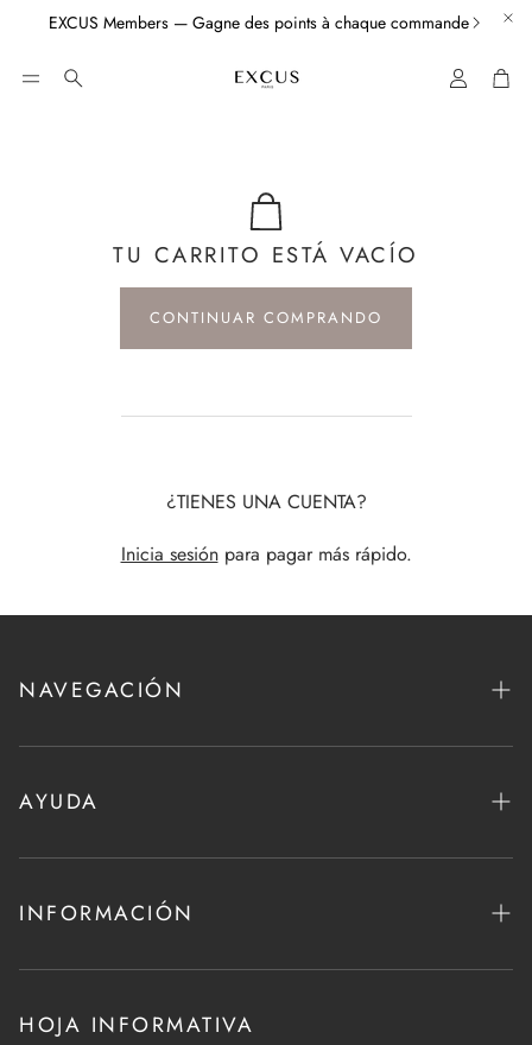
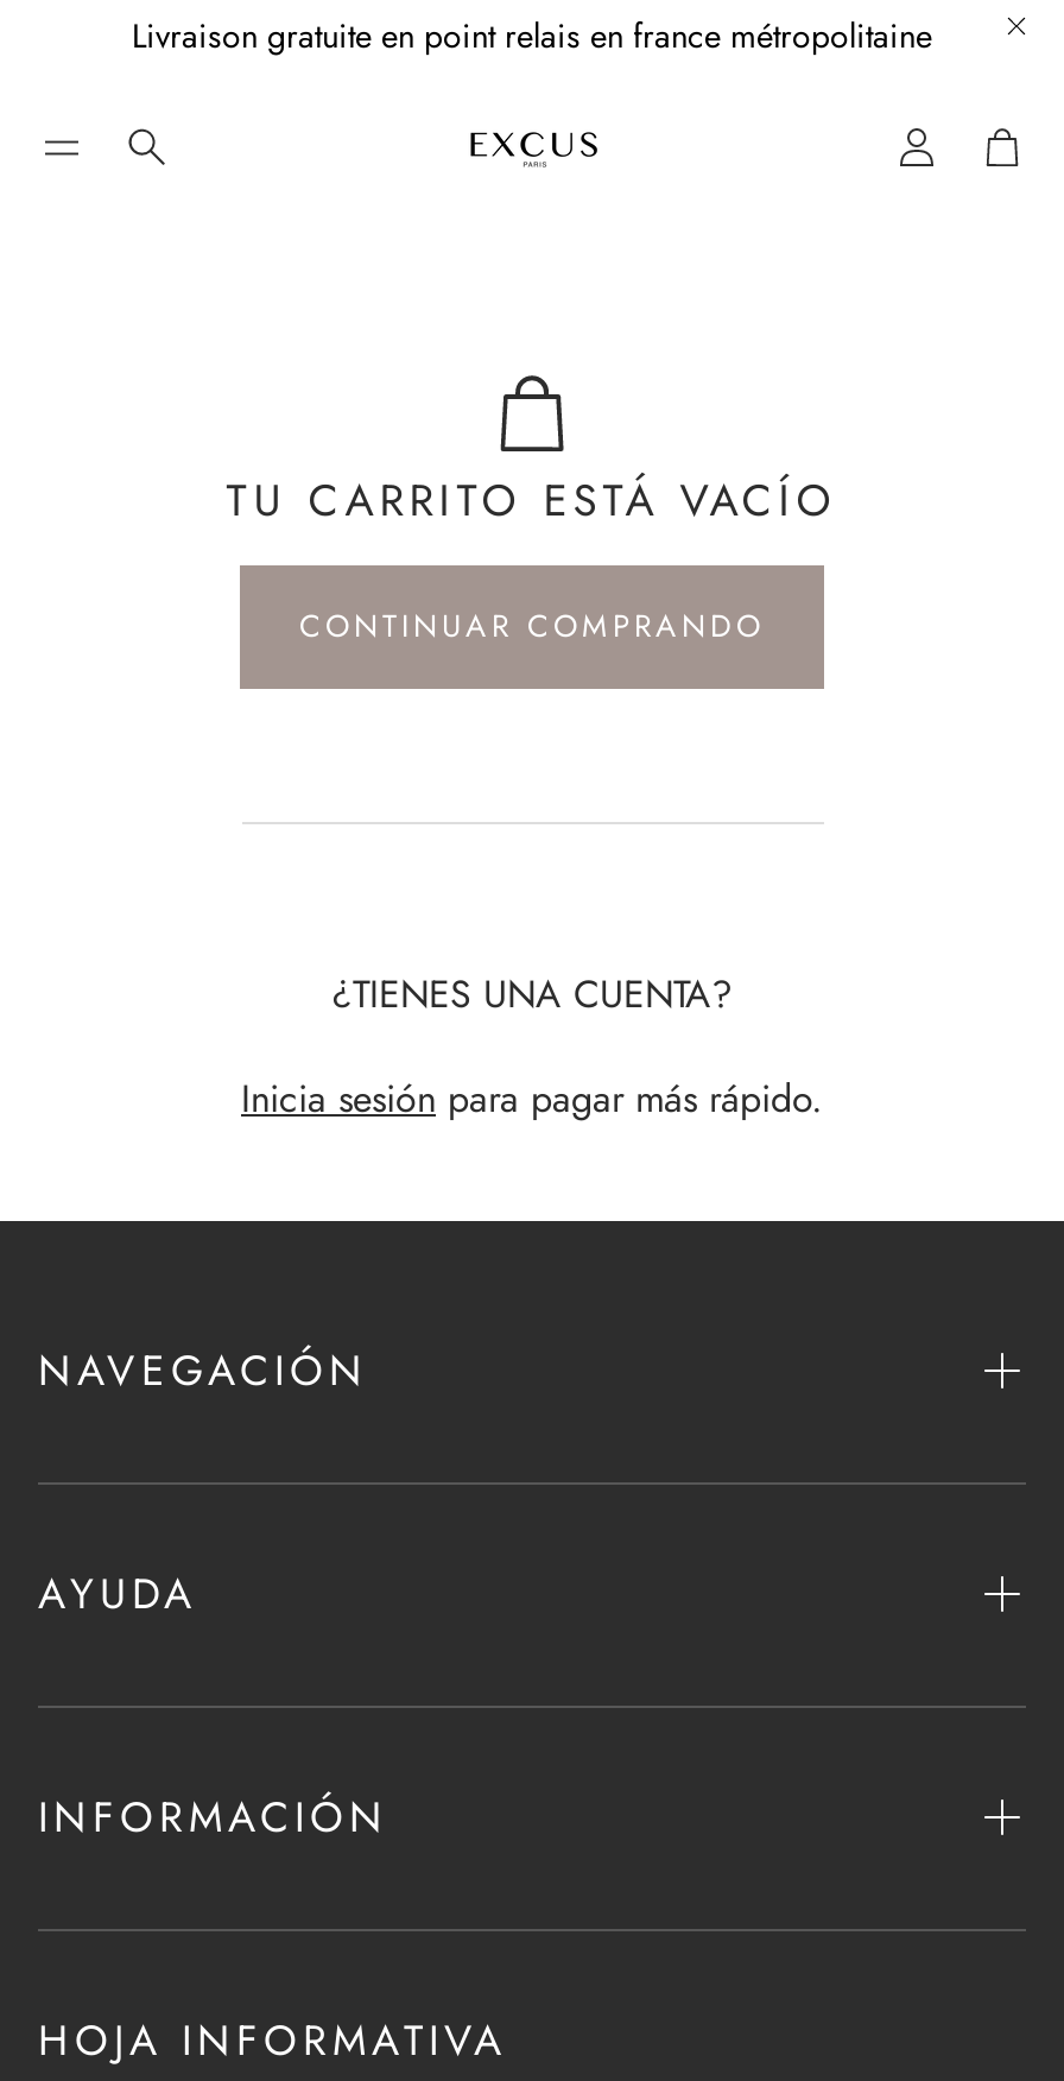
- EXCUS Members — Gagne des points à chaque commande
+ Livraison gratuite en point relais en france métropolitaine
